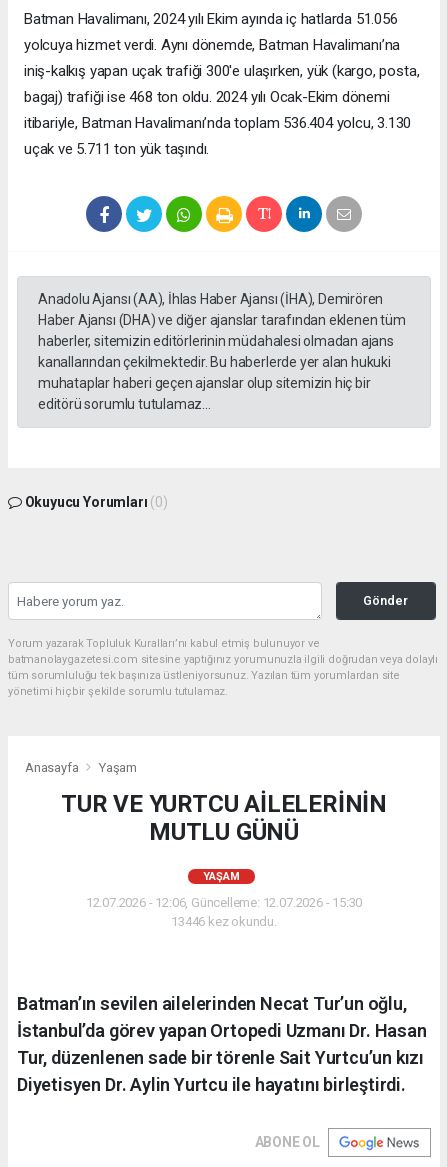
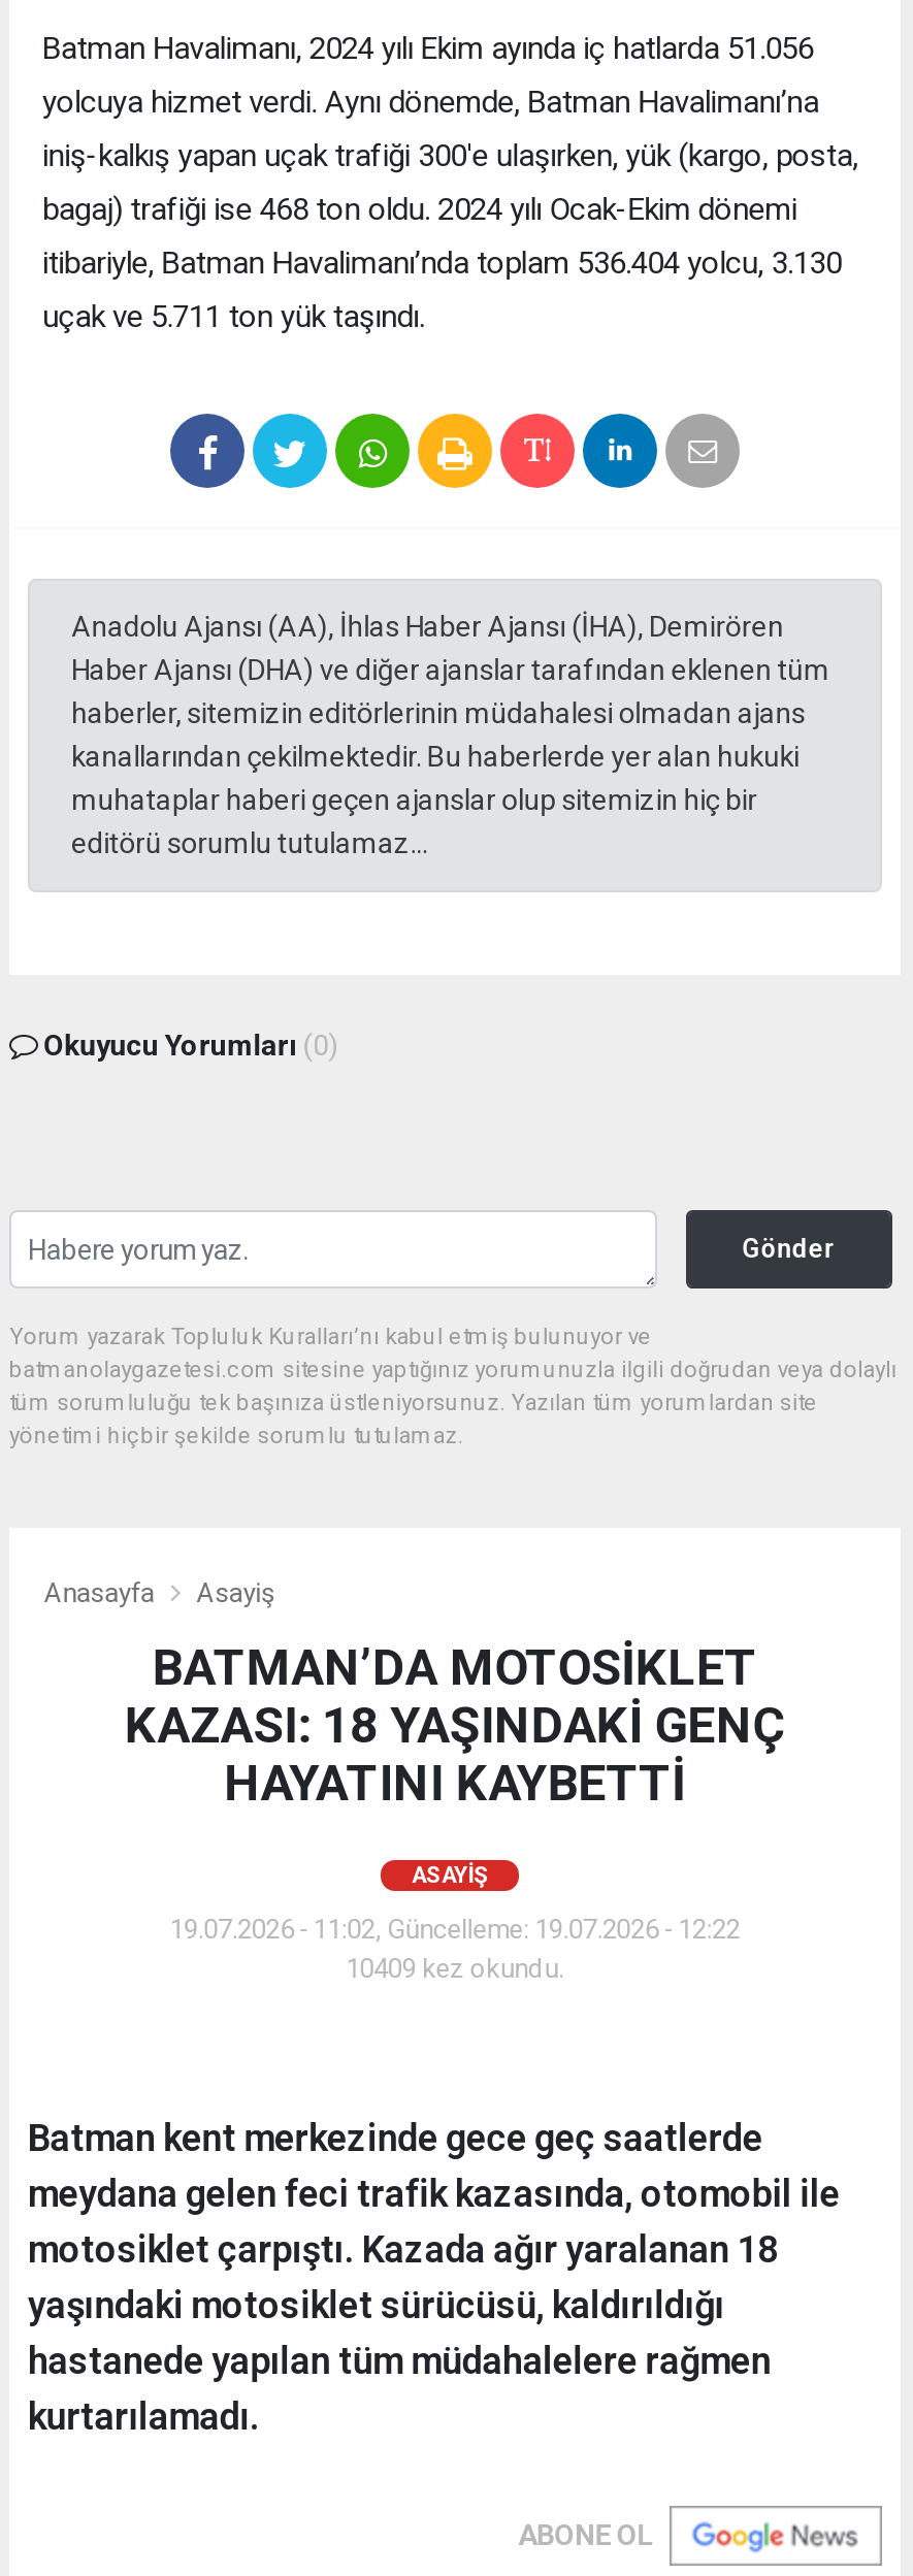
- Yaşam
+ Asayiş

- TUR VE YURTCU AİLELERİNİN
- MUTLU GÜNÜ
+ BATMAN’DA MOTOSİKLET
+ KAZASI: 18 YAŞINDAKİ GENÇ
+ HAYATINI KAYBETTİ

- YAŞAM
+ ASAYIŞ

- 12.07.2026 - 12:06, Güncelleme: 12.07.2026 - 15:30
- 13446 kez okundu.
+ 19.07.2026 - 11:02, Güncelleme: 19.07.2026 - 12:22
+ 10409 kez okundu.

- Batman’ın sevilen ailelerinden Necat Tur’un oğlu,
- İstanbul’da görev yapan Ortopedi Uzmanı Dr. Hasan
- Tur, düzenlenen sade bir törenle Sait Yurtcu’un kızı
- Diyetisyen Dr. Aylin Yurtcu ile hayatını birleştirdi.
+ Batman kent merkezinde gece geç saatlerde
+ meydana gelen feci trafik kazasında, otomobil ile
+ motosiklet çarpıştı. Kazada ağır yaralanan 18
+ yaşındaki motosiklet sürücüsü, kaldırıldığı
+ hastanede yapılan tüm müdahalelere rağmen
+ kurtarılamadı.
